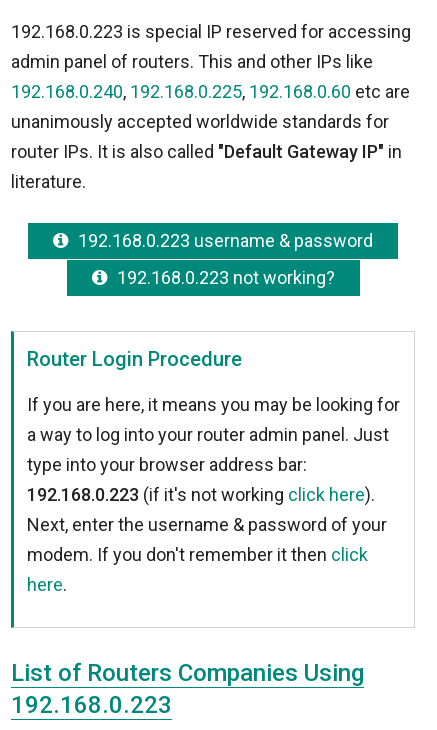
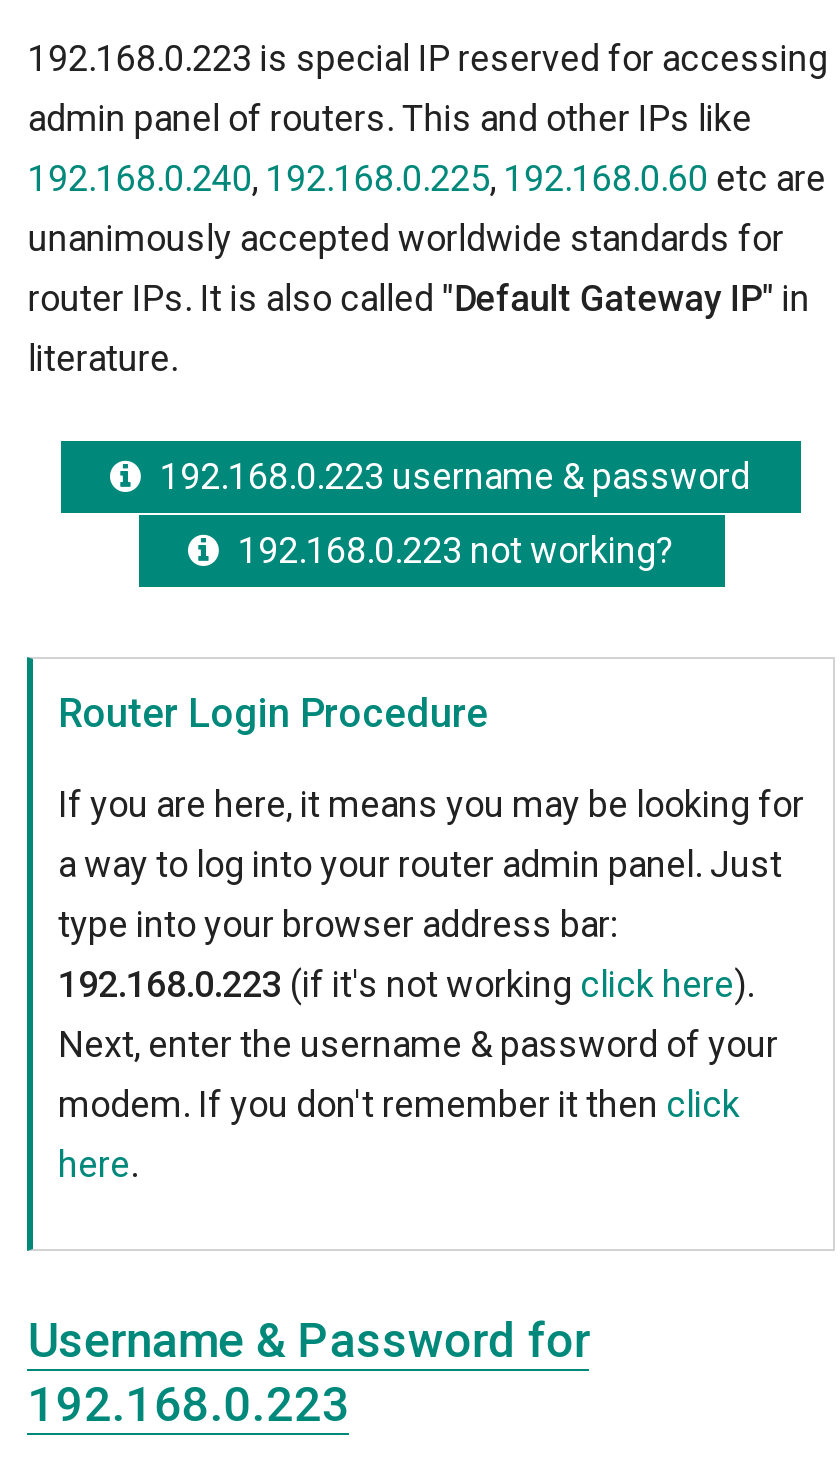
- List of Routers Companies Using
+ Username & Password for
